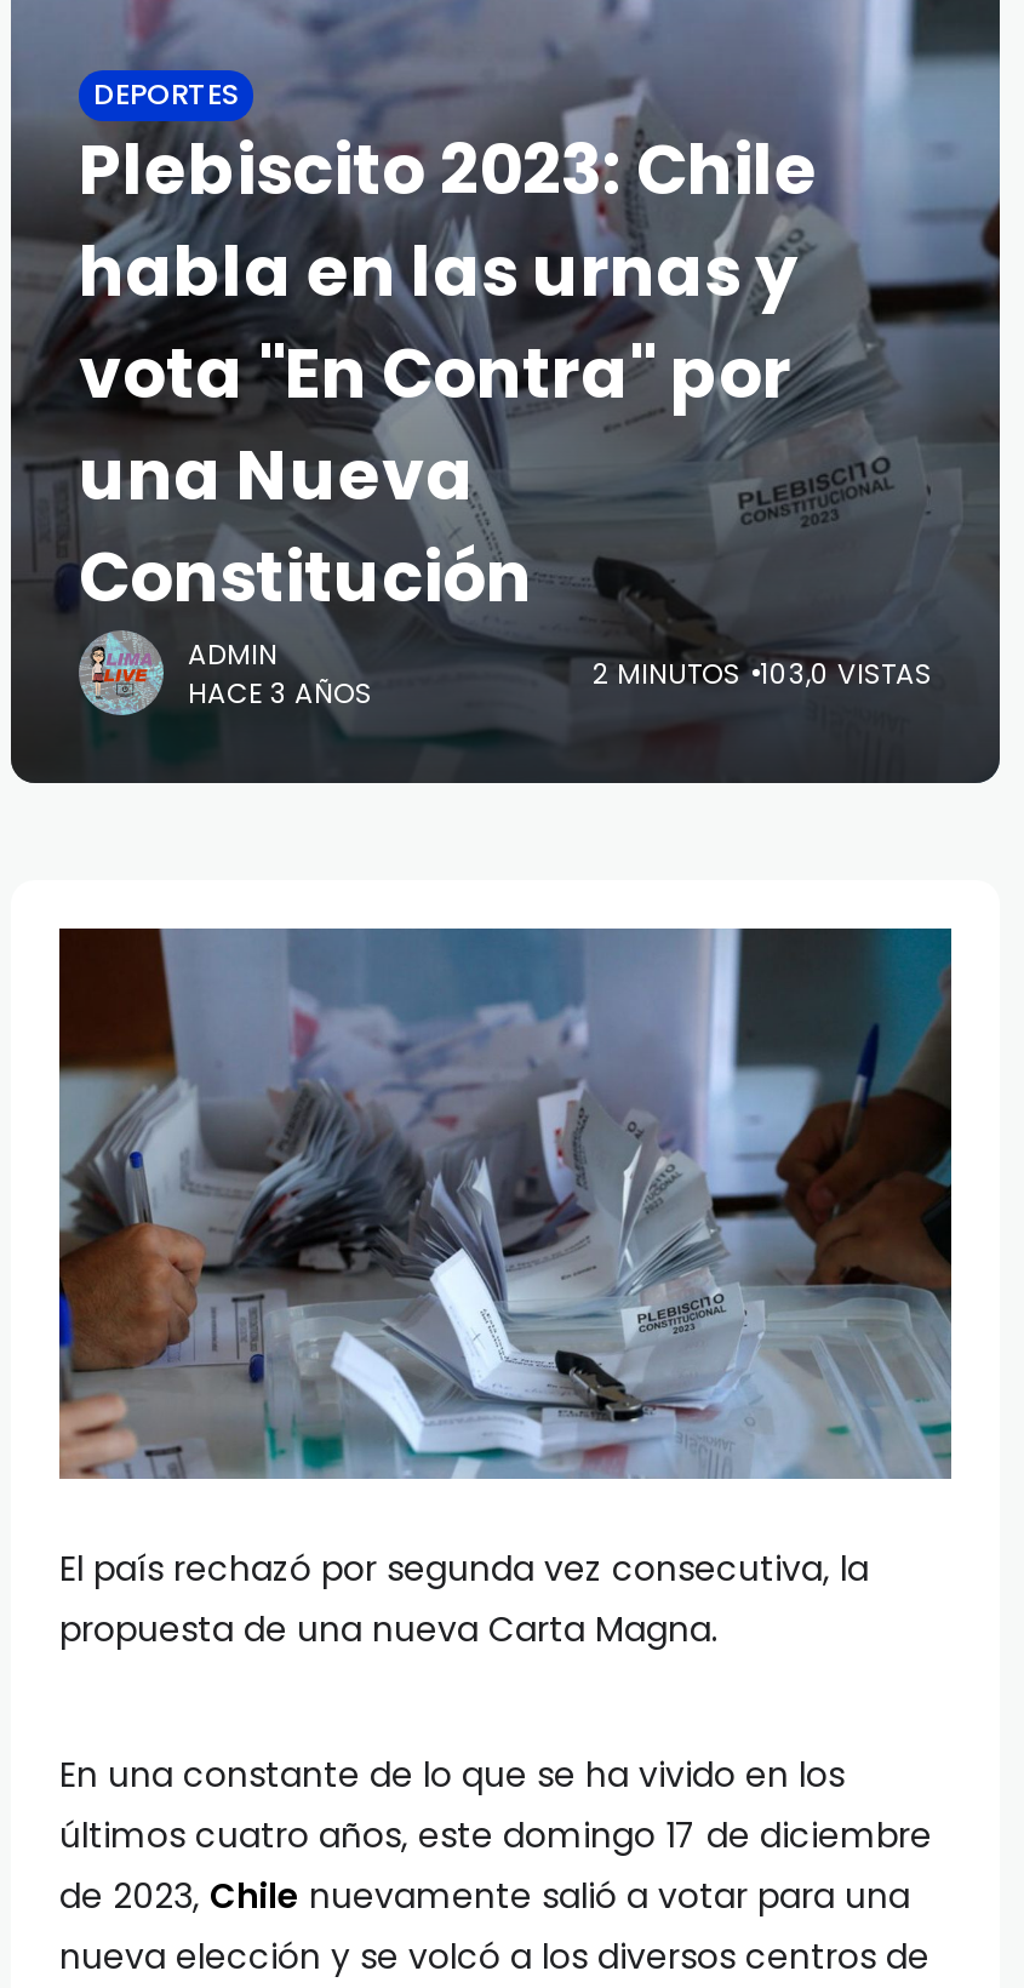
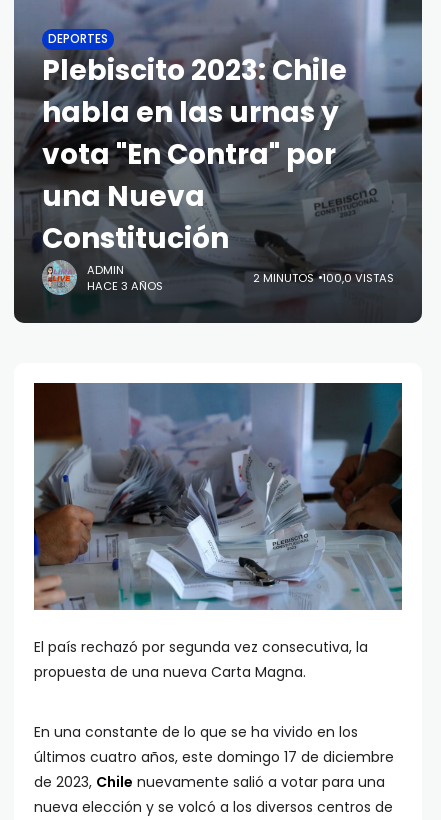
- 2 MINUTOS 103,0 VISTAS
+ 2 MINUTOS 100,0 VISTAS
